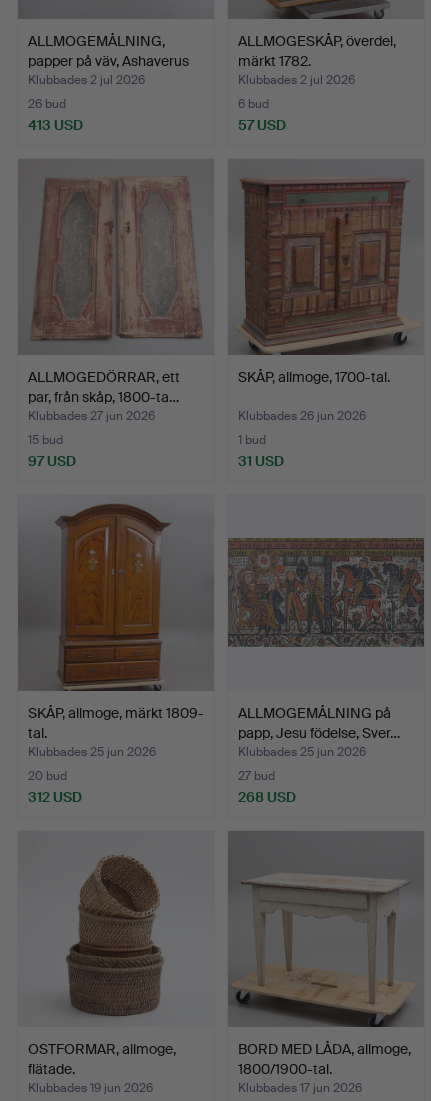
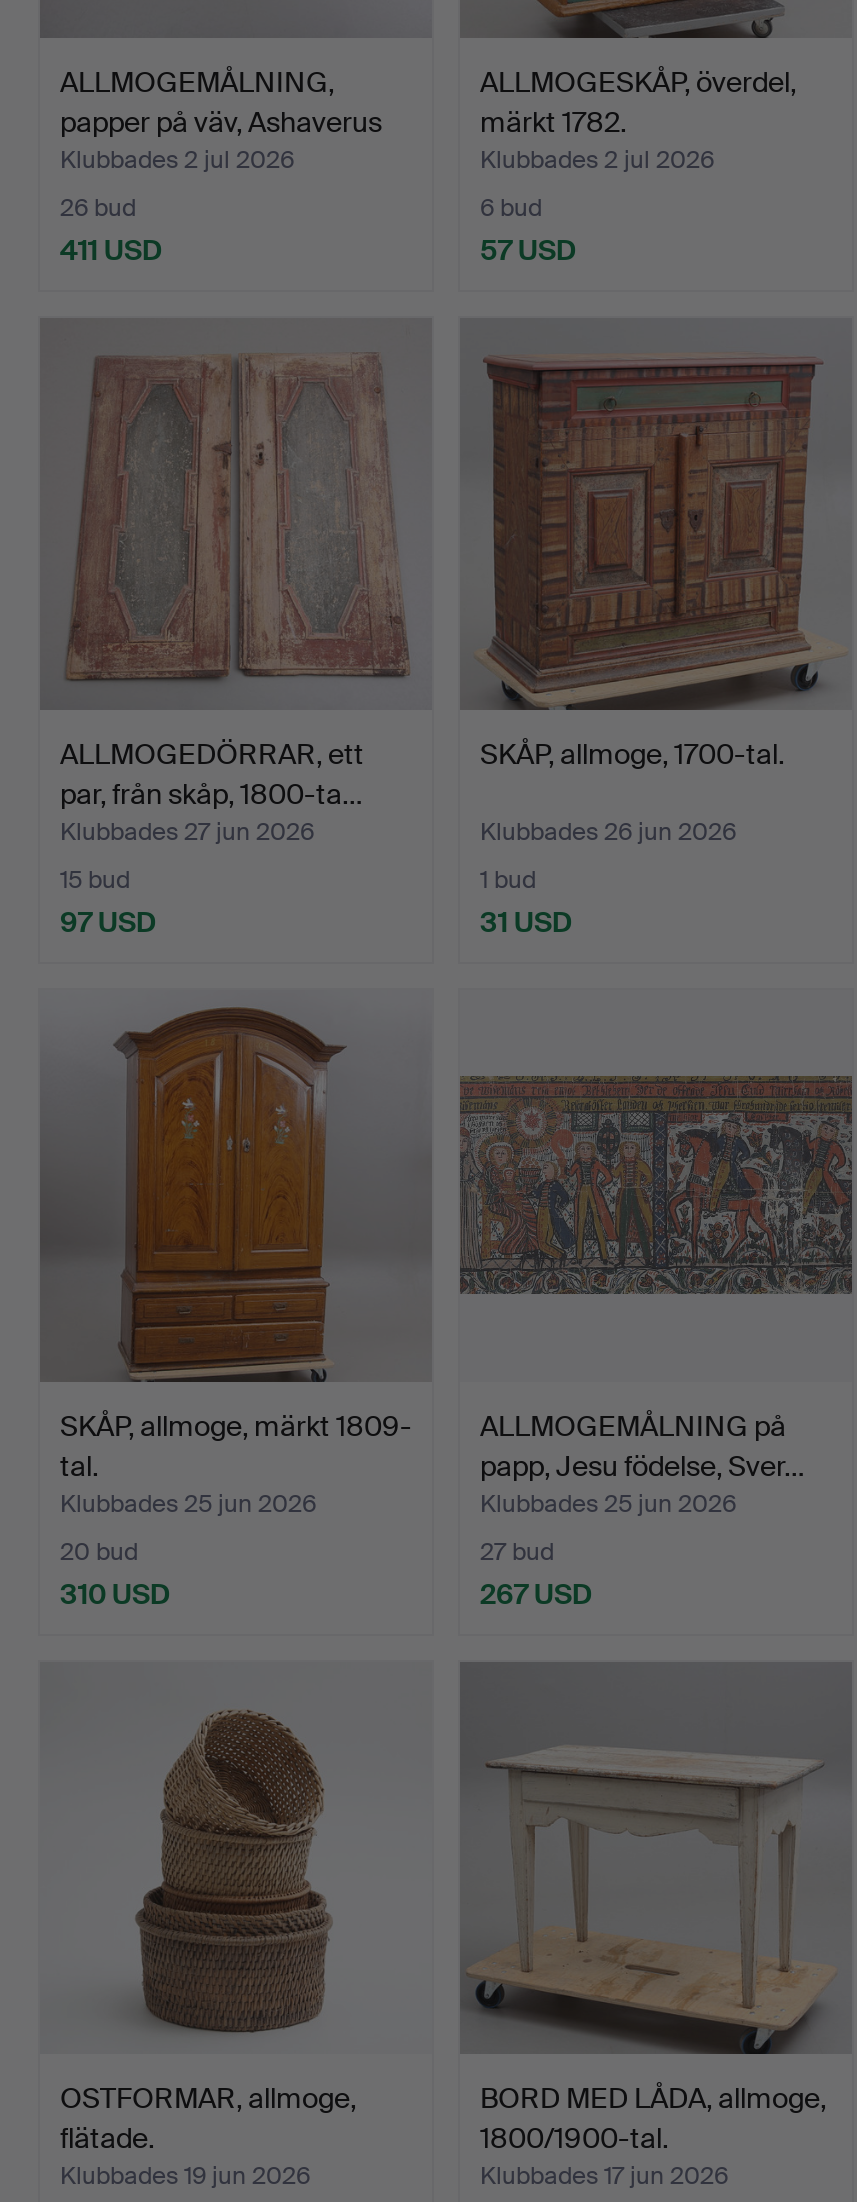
- 413 USD
+ 411 USD

- 312 USD
+ 310 USD

- 268 USD
+ 267 USD
